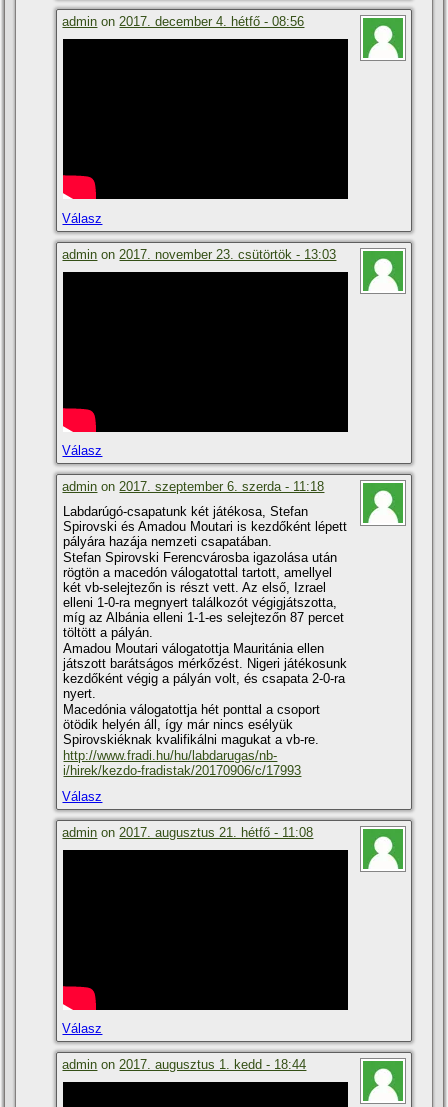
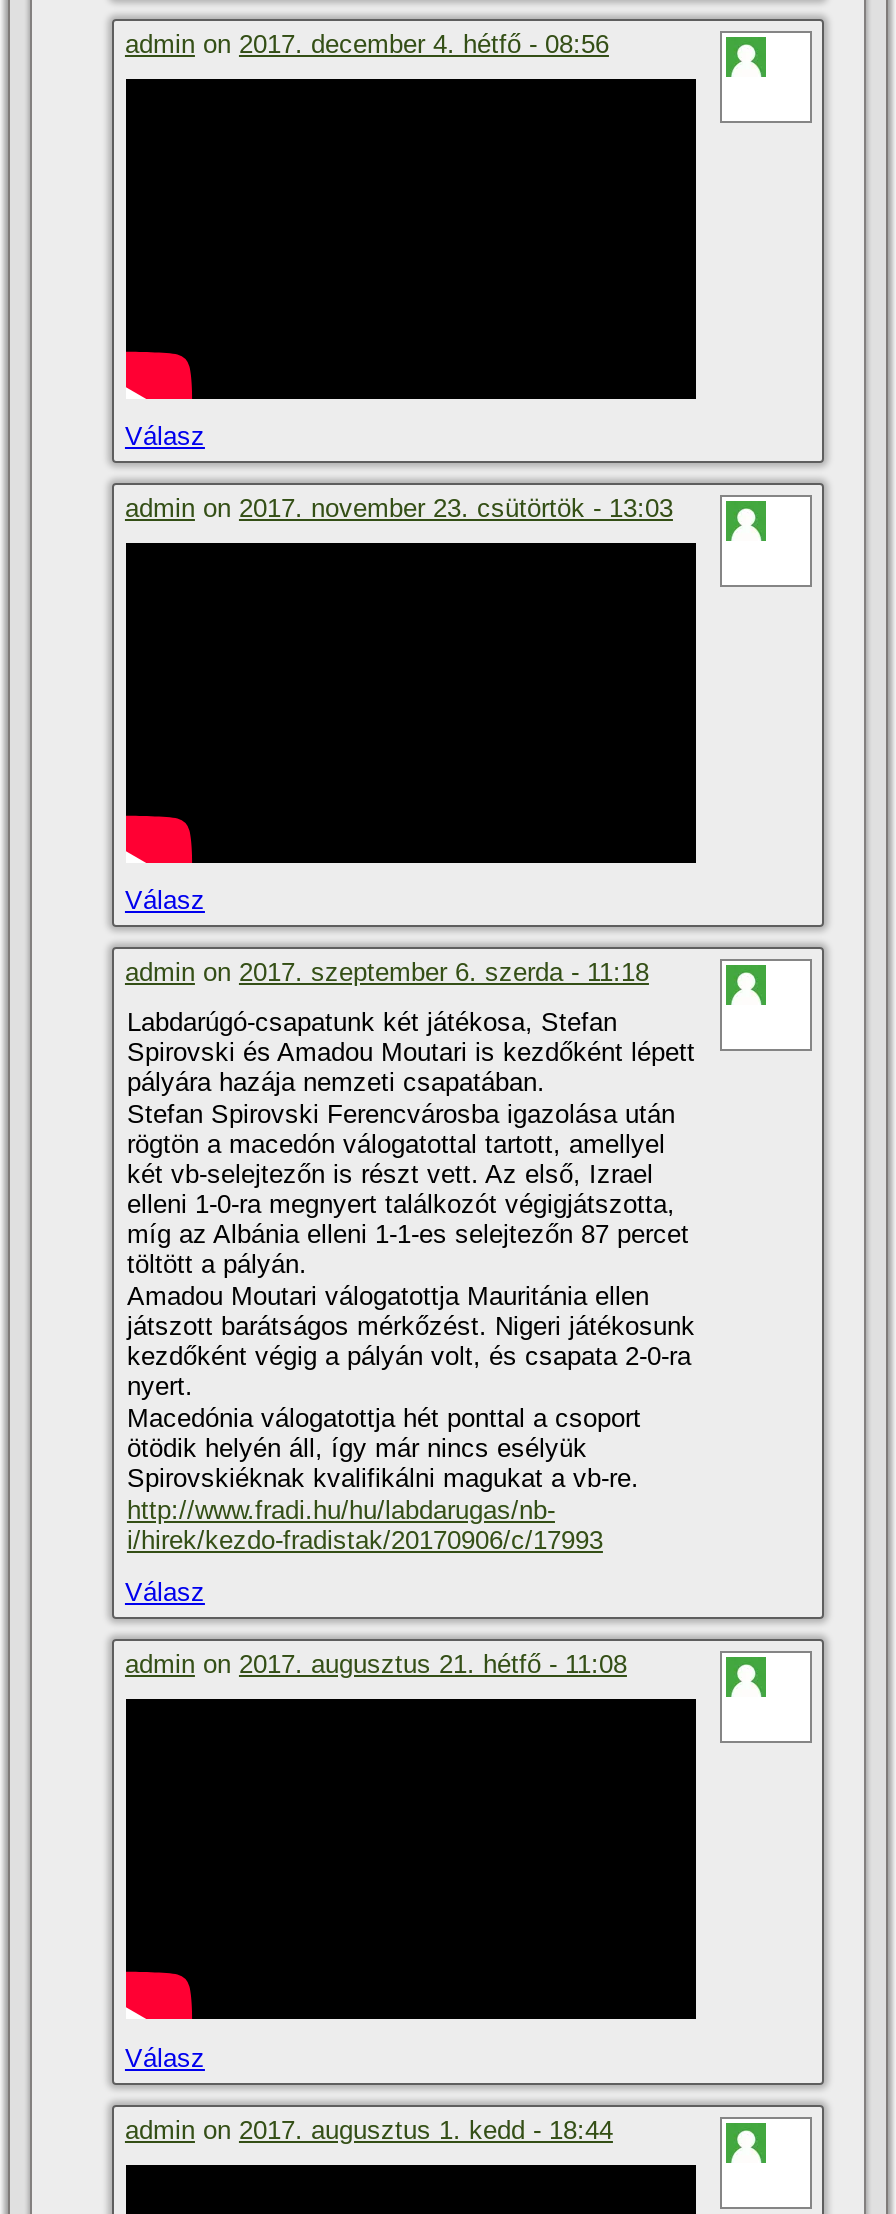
- [image]
+ [image]

- [image]
+ [image]

- [image]
+ [image]

- [image]
+ [image]

- [image]
+ [image]
